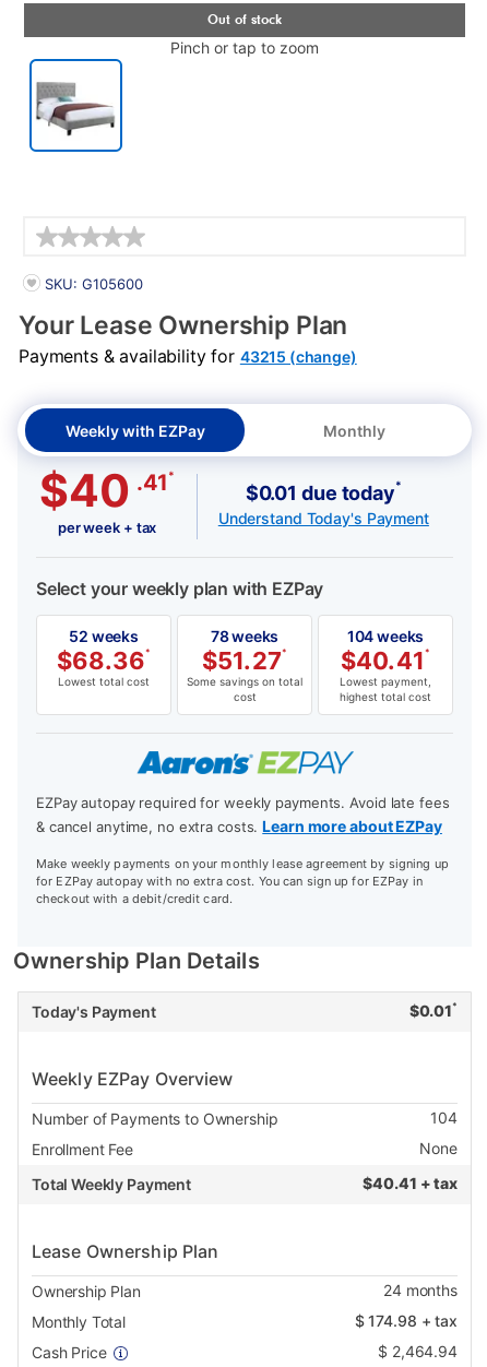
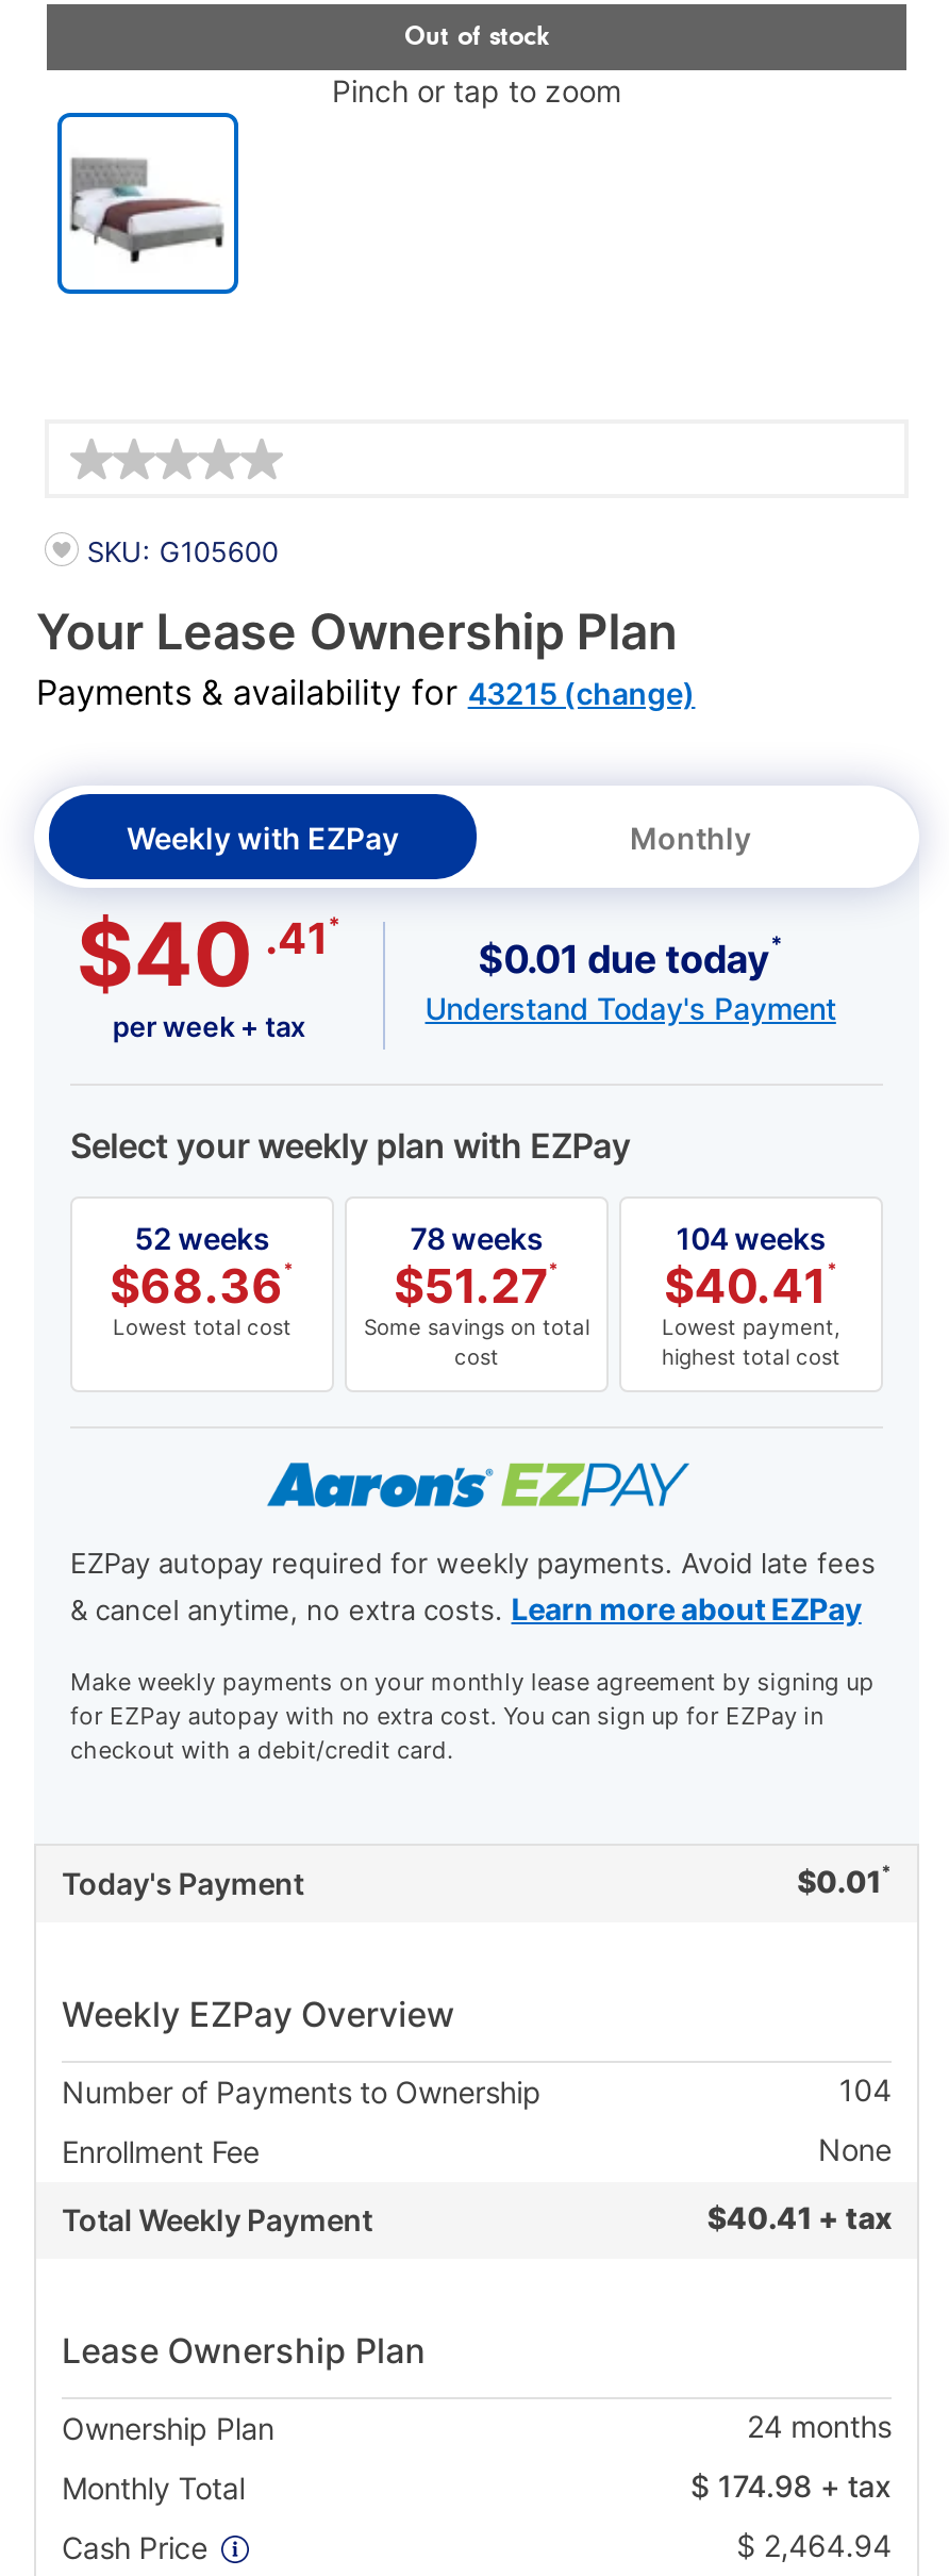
- Ownership Plan Details
